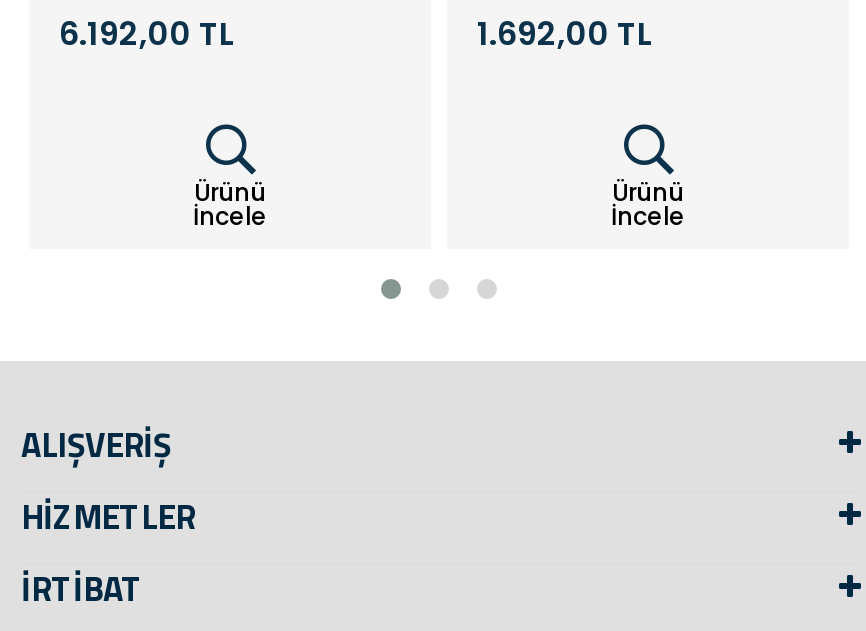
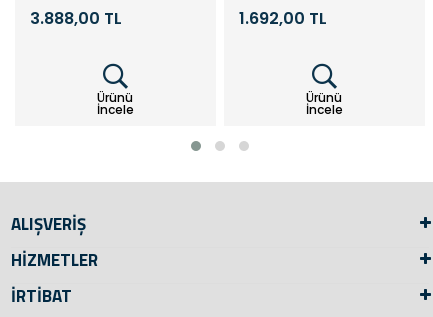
- 6.192,00 TL
+ 3.888,00 TL
